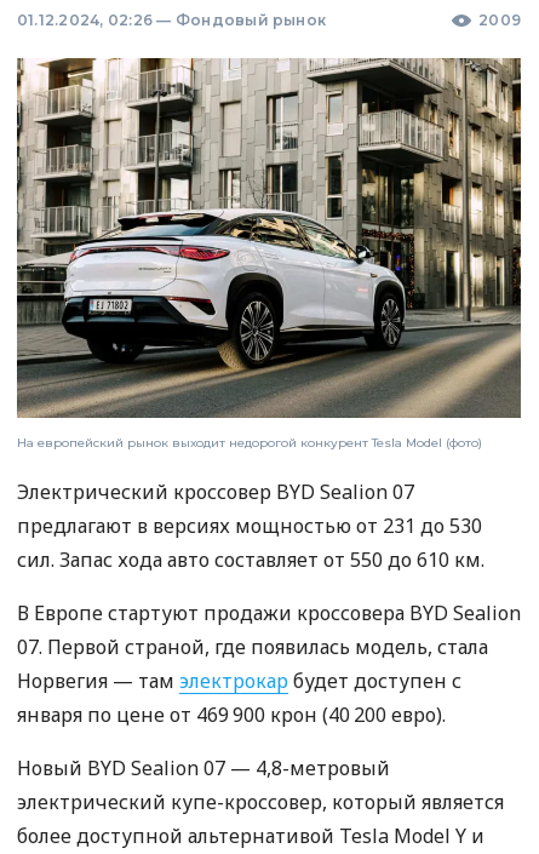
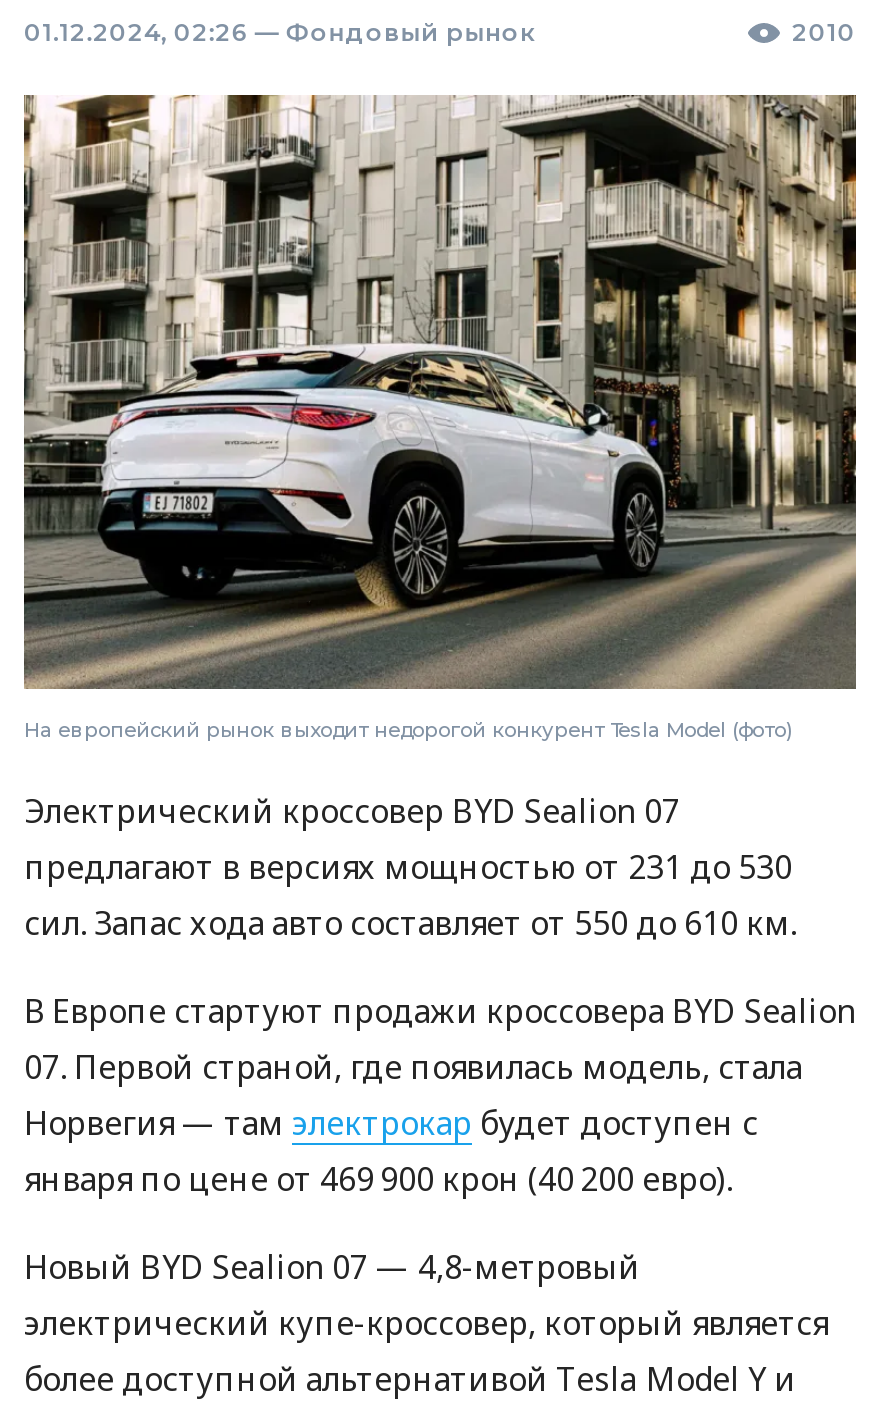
- 2009
+ 2010
